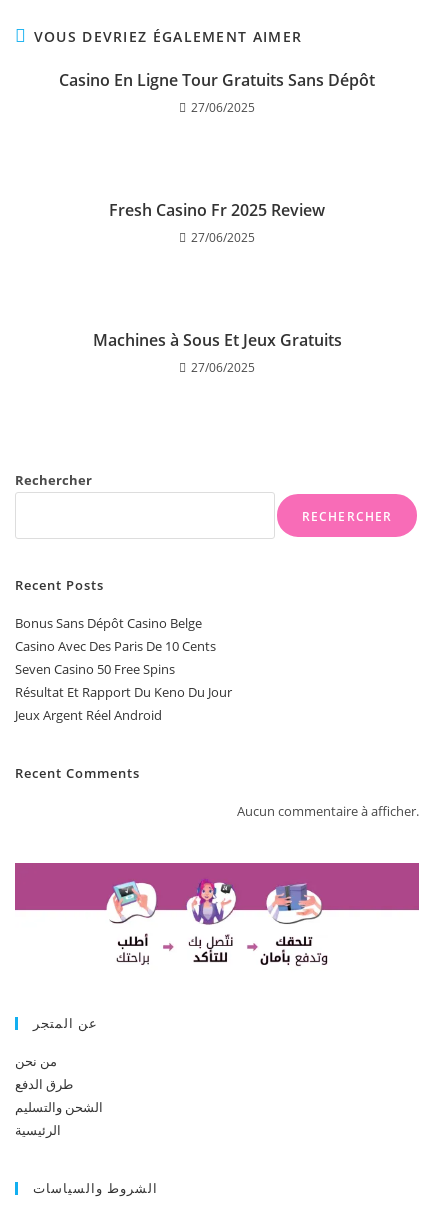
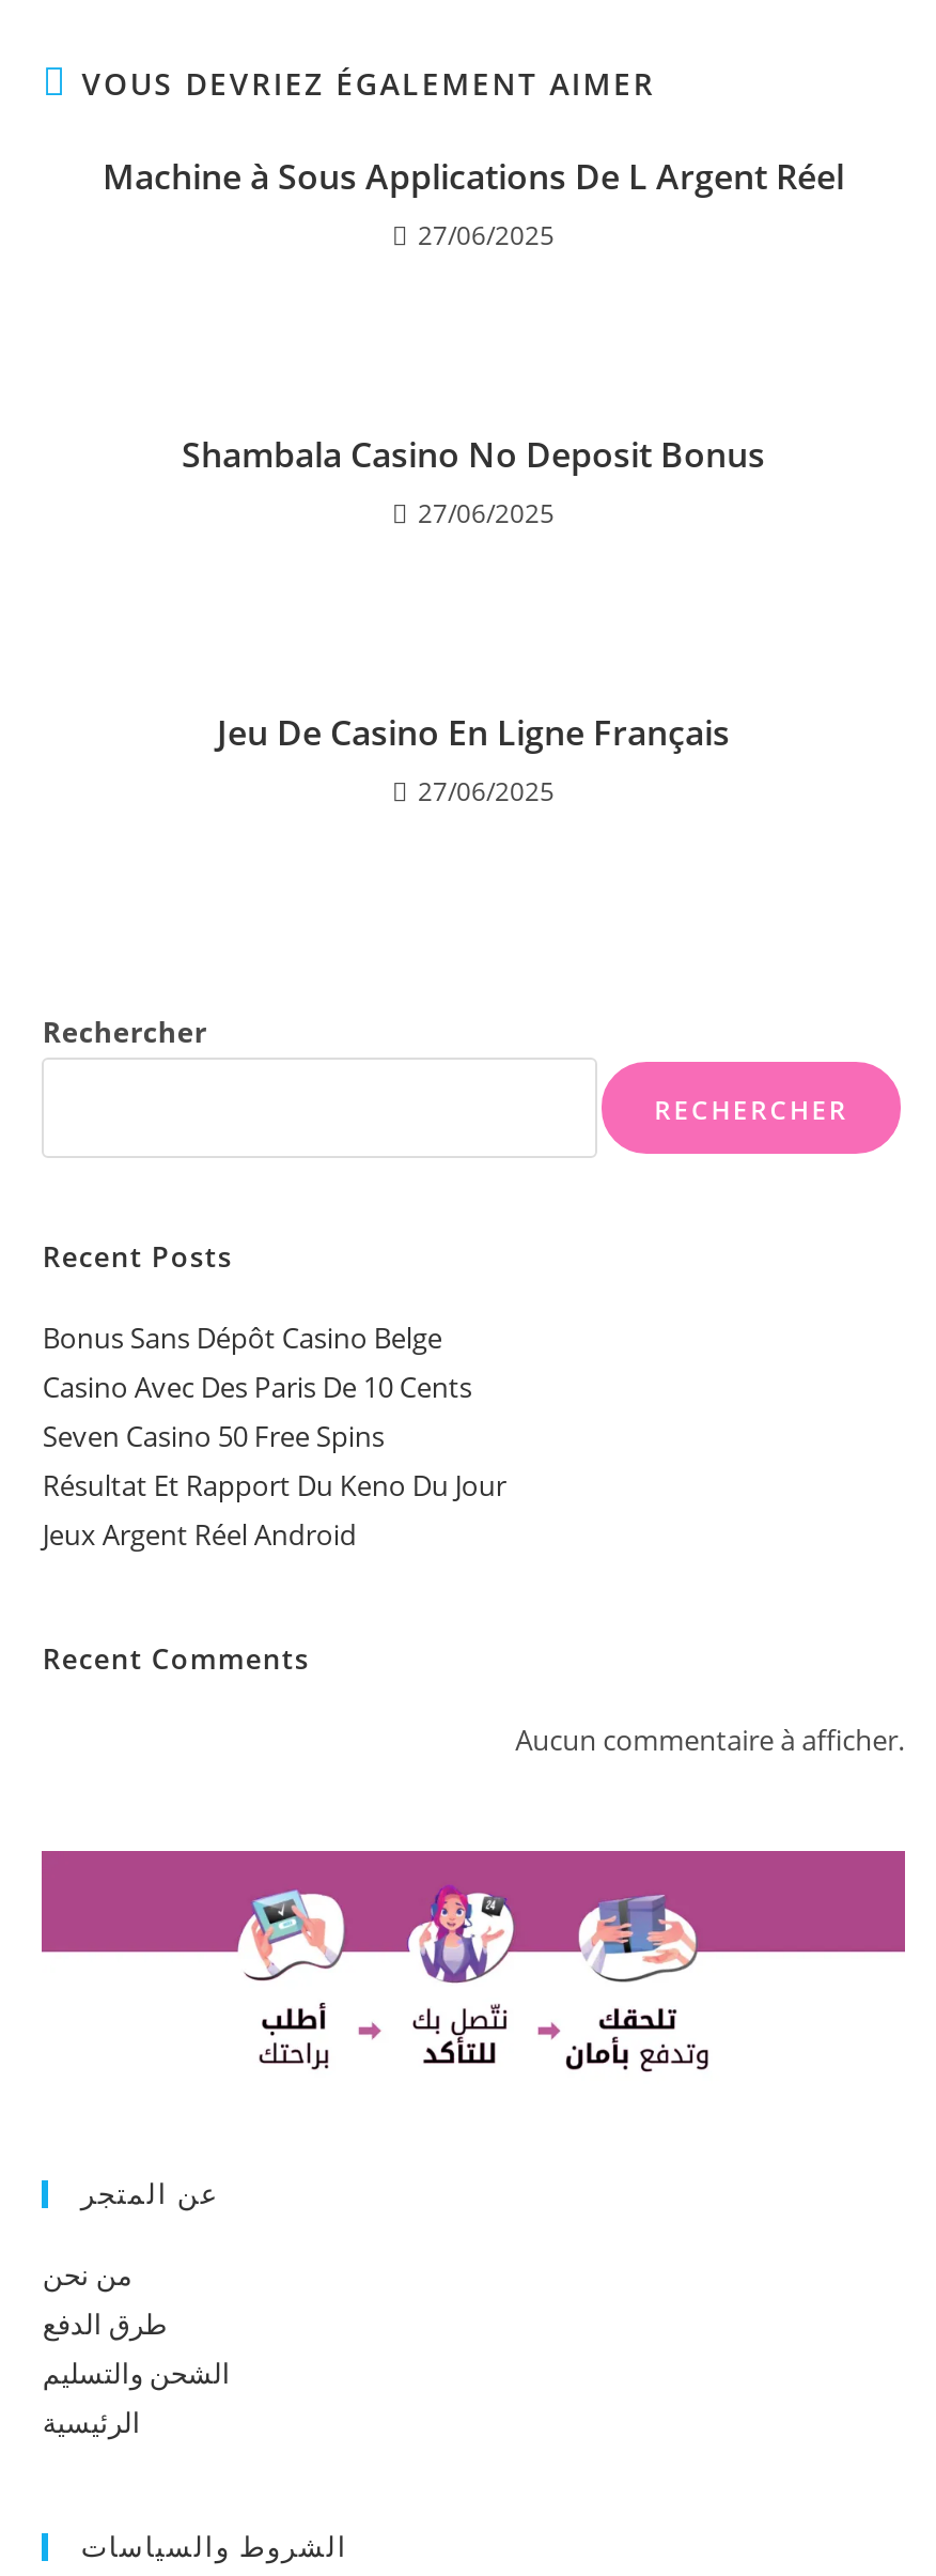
- Casino En Ligne Tour Gratuits Sans Dépôt
+ Machine à Sous Applications De L Argent Réel

- Fresh Casino Fr 2025 Review
+ Shambala Casino No Deposit Bonus

- Machines à Sous Et Jeux Gratuits
+ Jeu De Casino En Ligne Français
